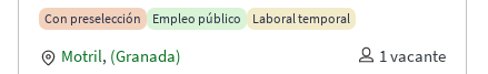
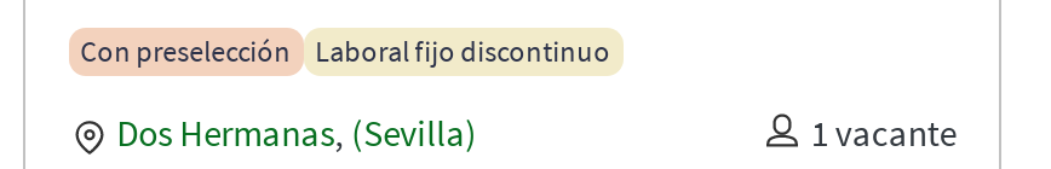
- Empleo público
- Laboral temporal
+ Laboral fijo discontinuo

- Motril, (Granada)
+ Dos Hermanas, (Sevilla)
